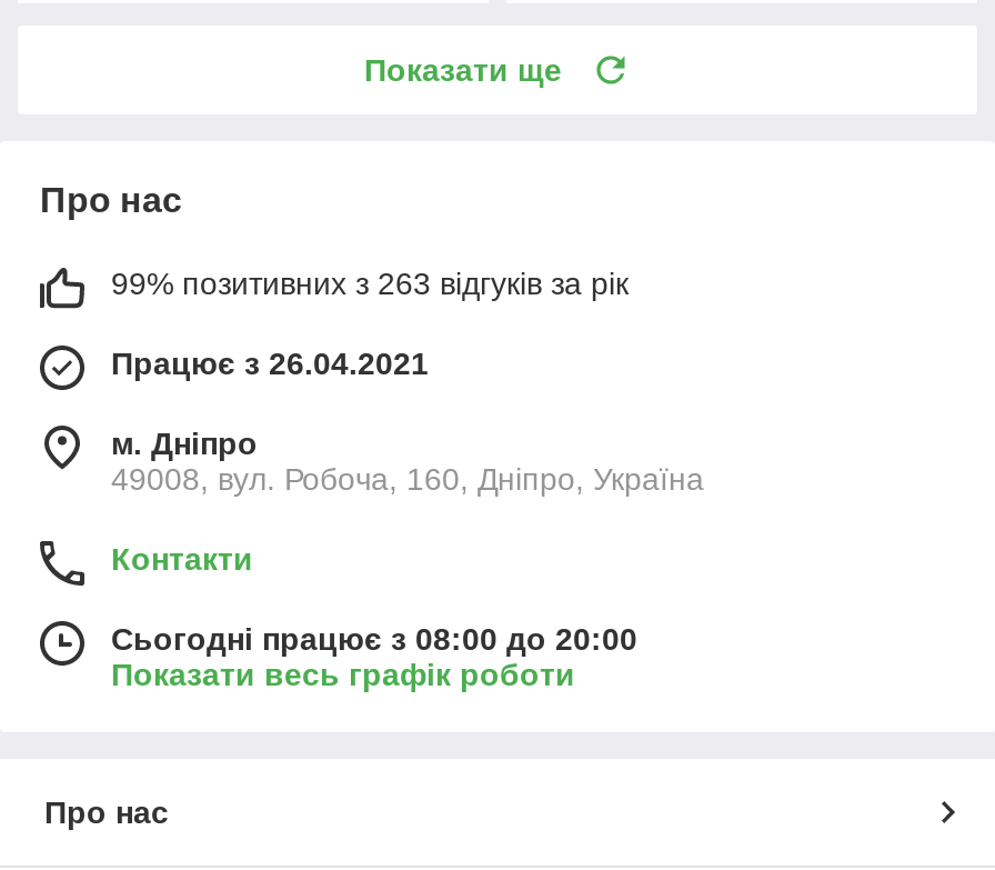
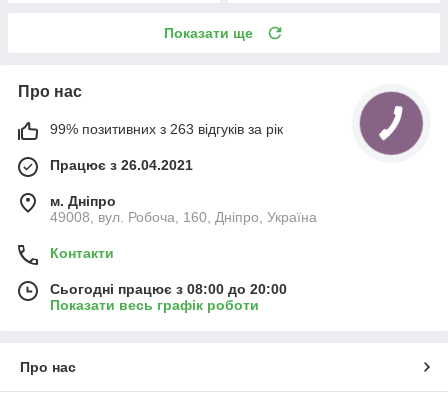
+ [image]
